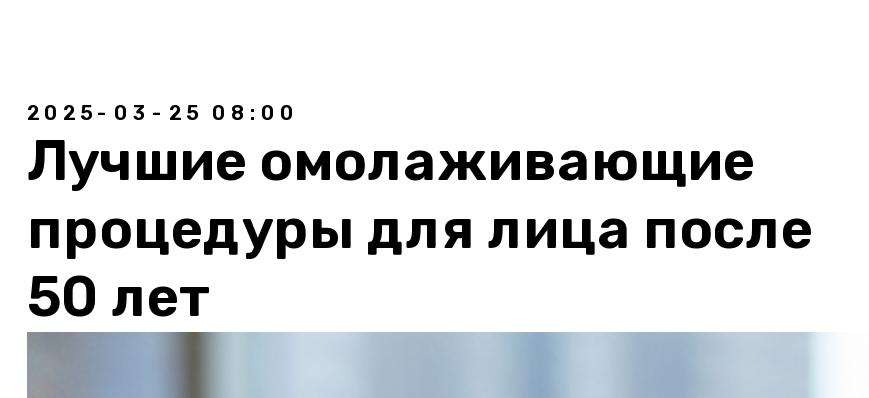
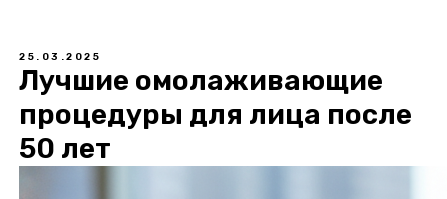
- 2025-03-25 08:00
+ 25.03.2025
